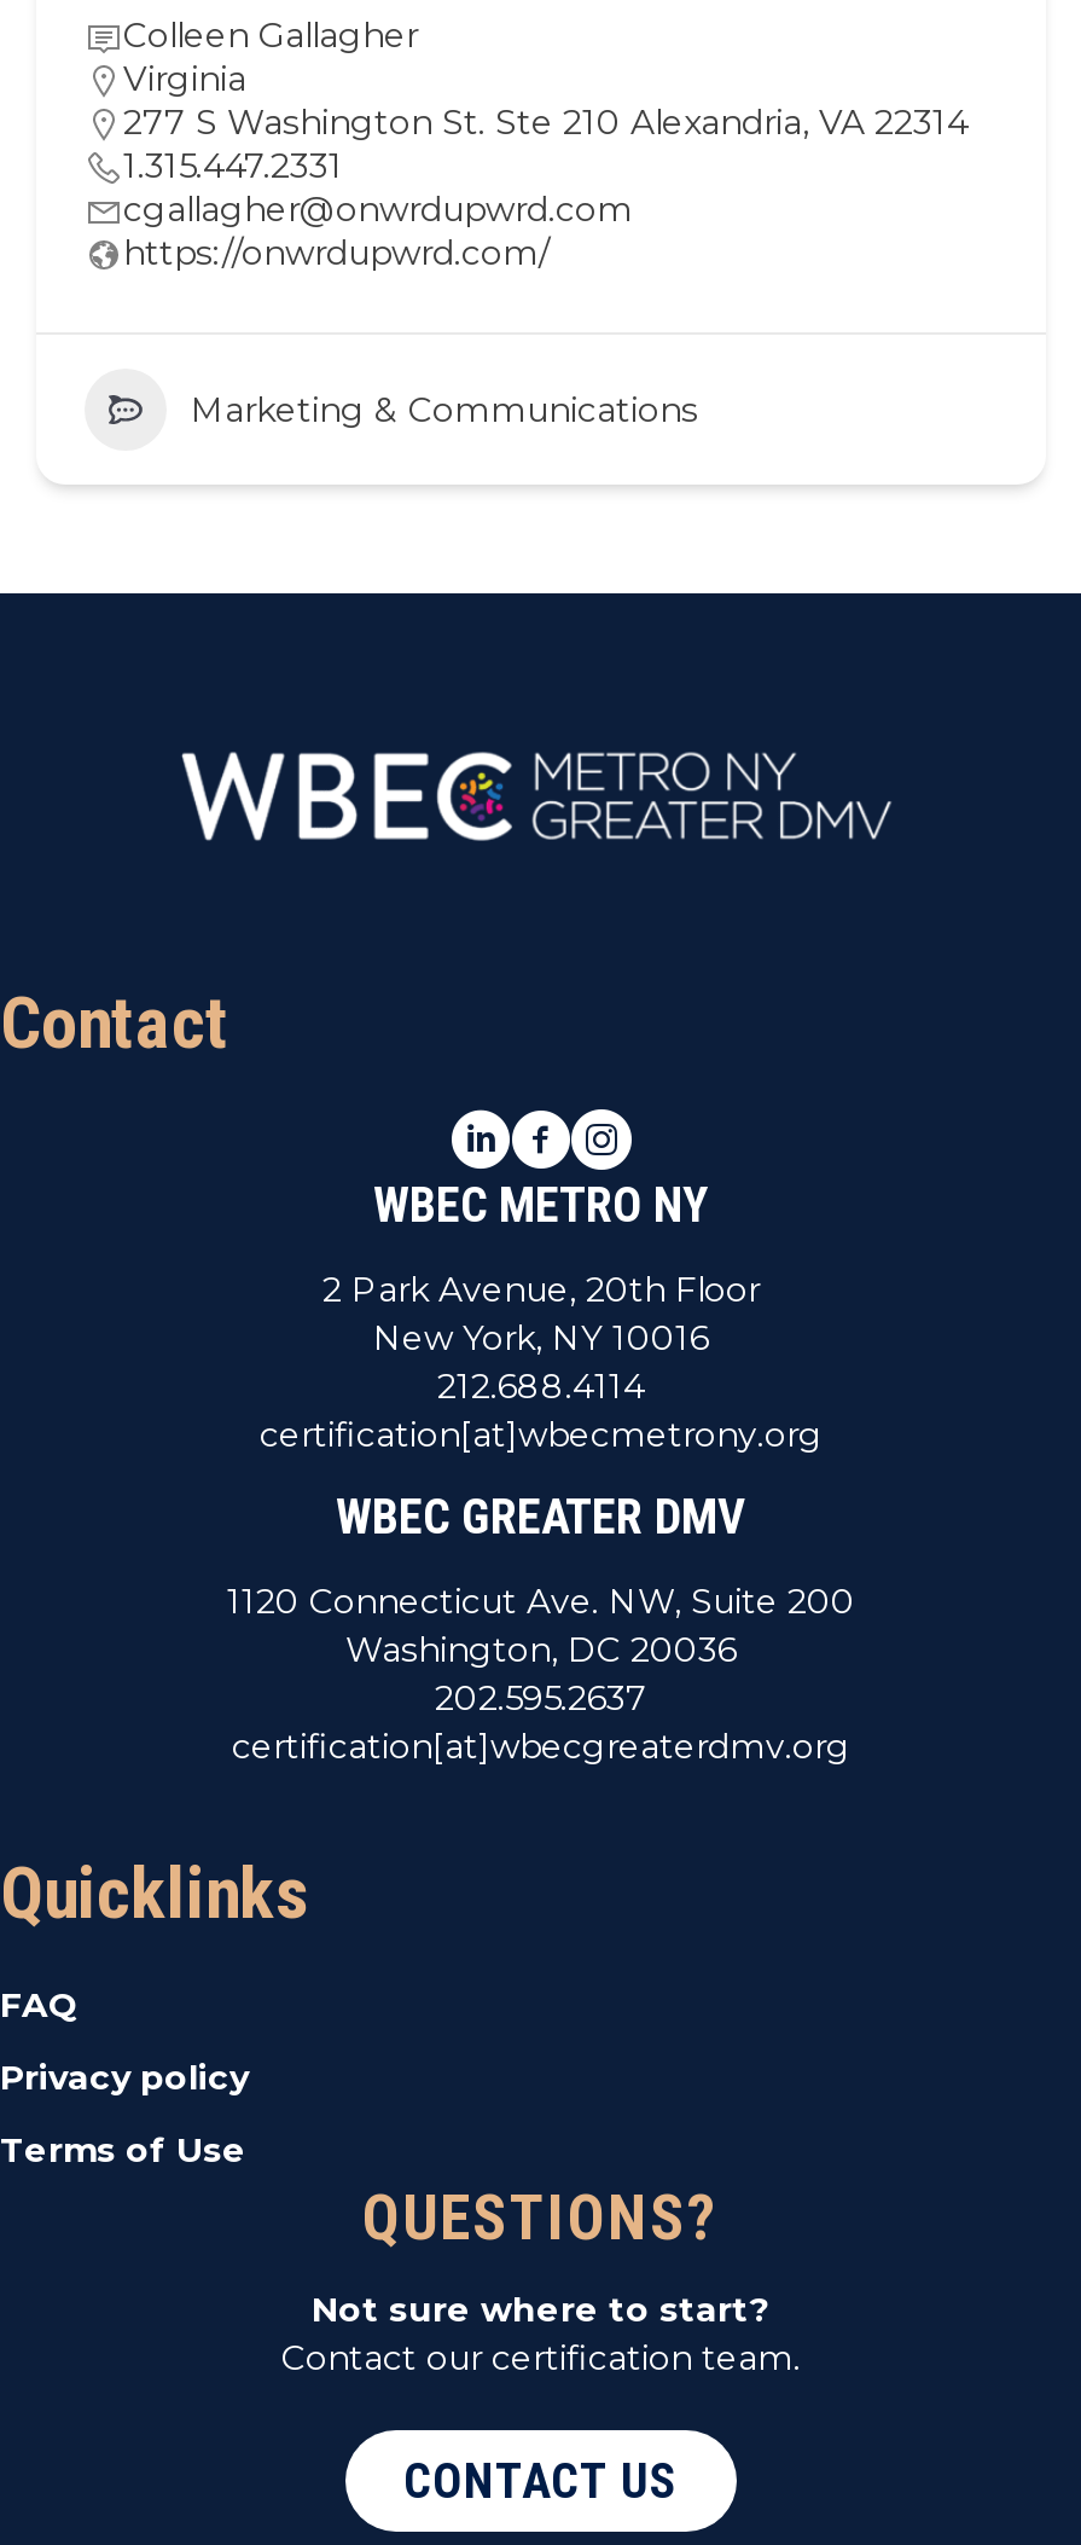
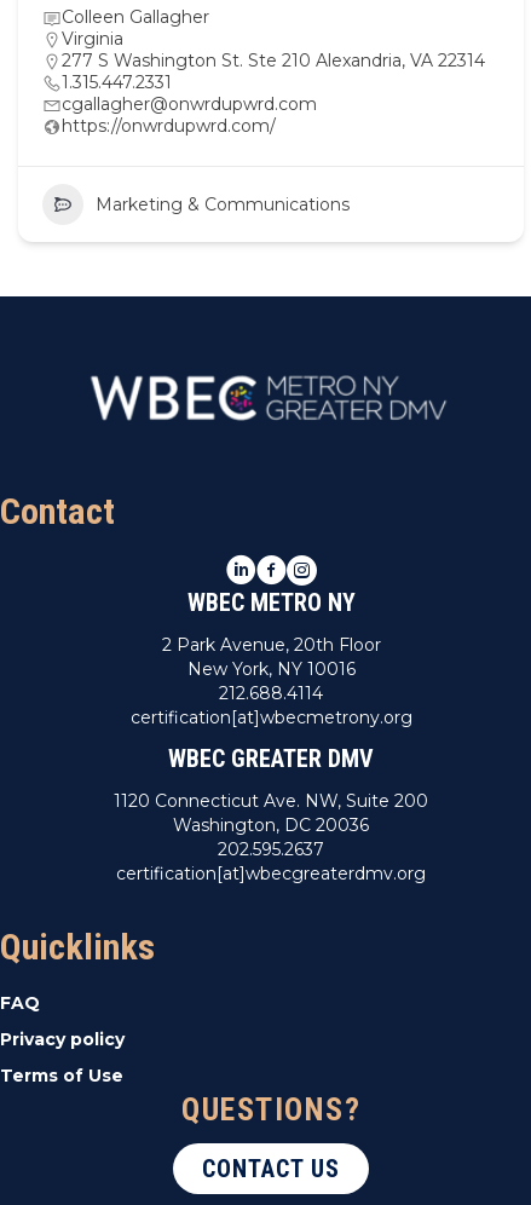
- Not sure where to start?
- Contact our certification team.
